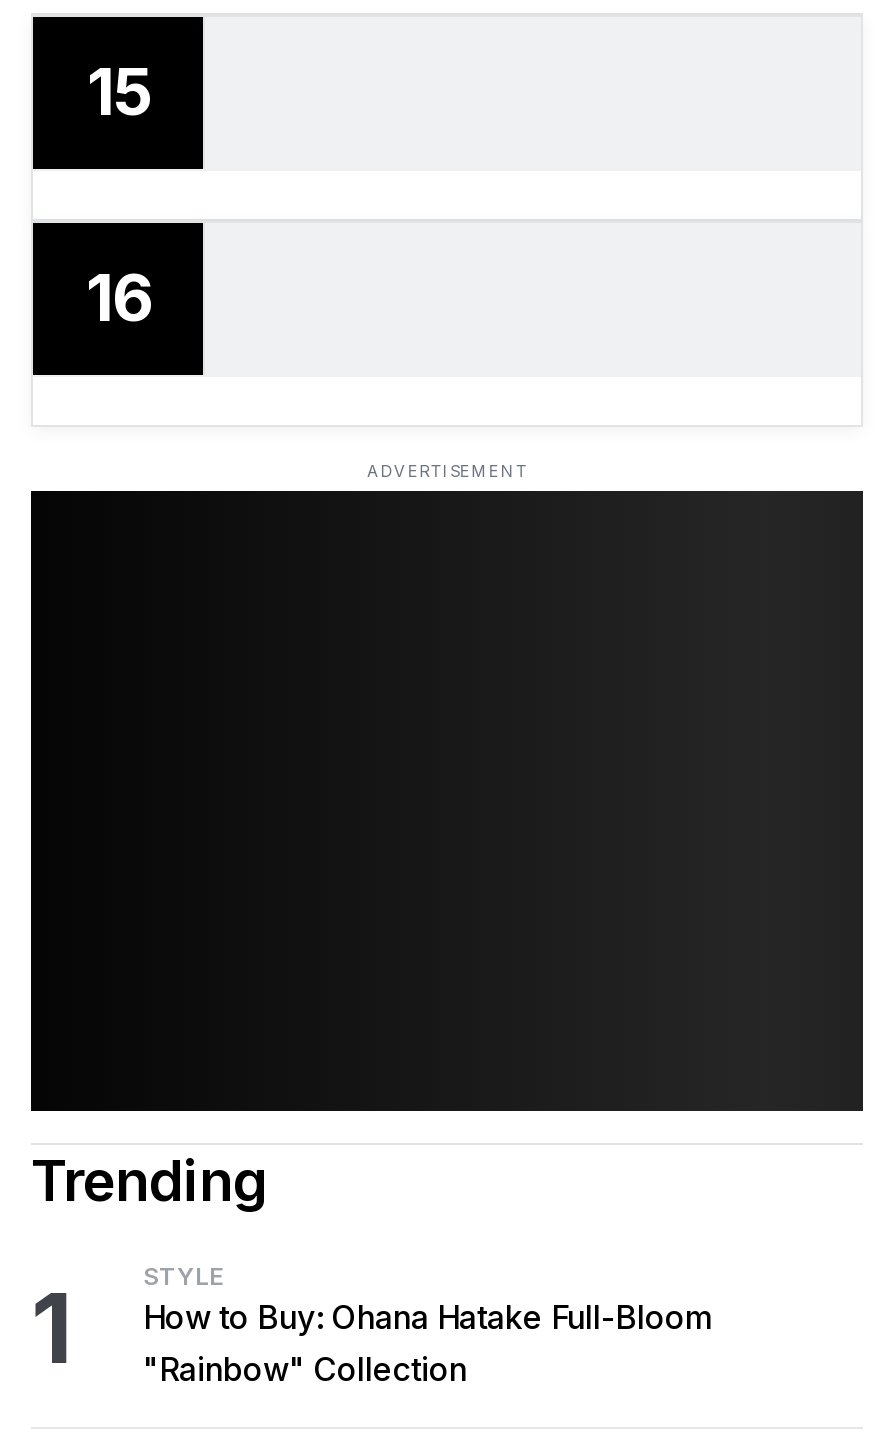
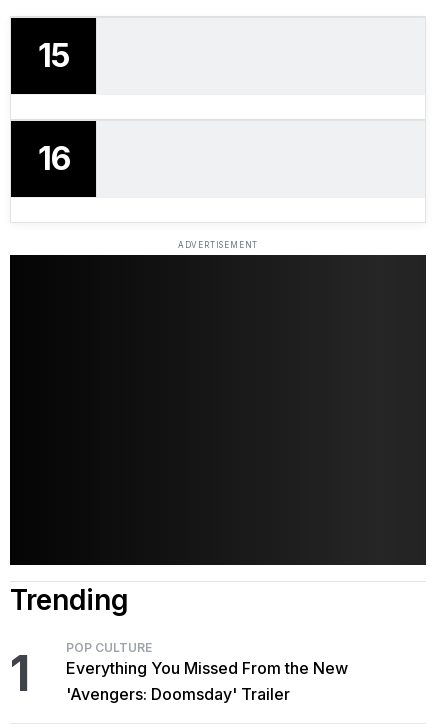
- STYLE
- How to Buy: Ohana Hatake Full-Bloom
- "Rainbow" Collection
+ POP CULTURE
+ Everything You Missed From the New
+ 'Avengers: Doomsday' Trailer
